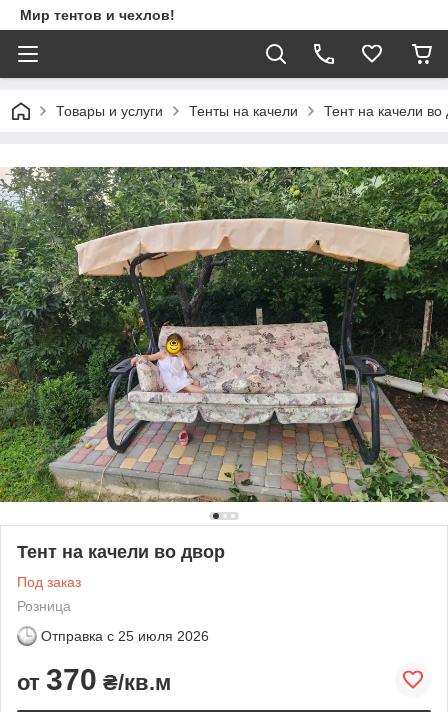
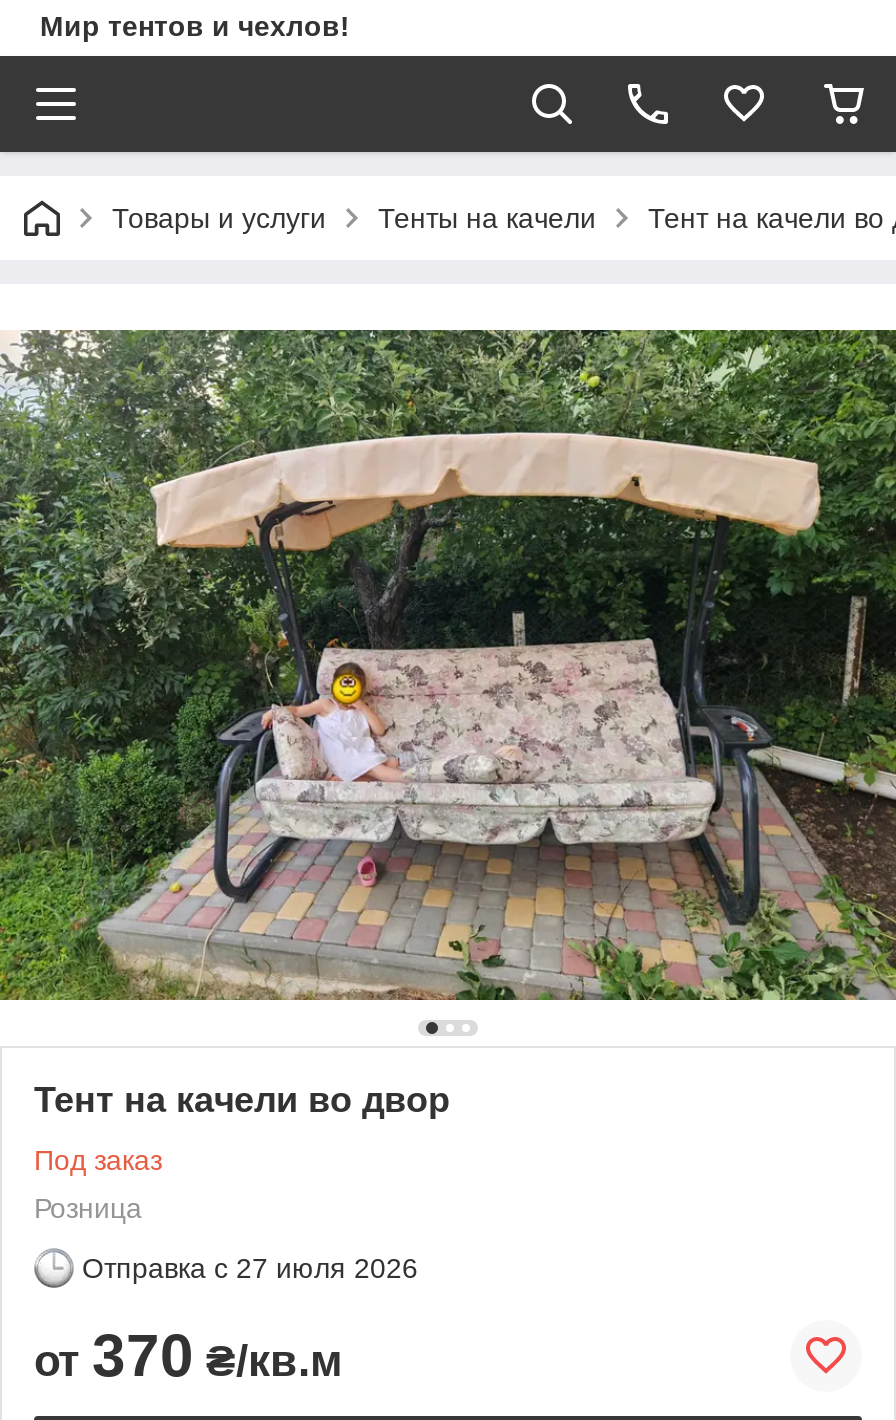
- Отправка с 25 июля 2026
+ Отправка с 27 июля 2026
